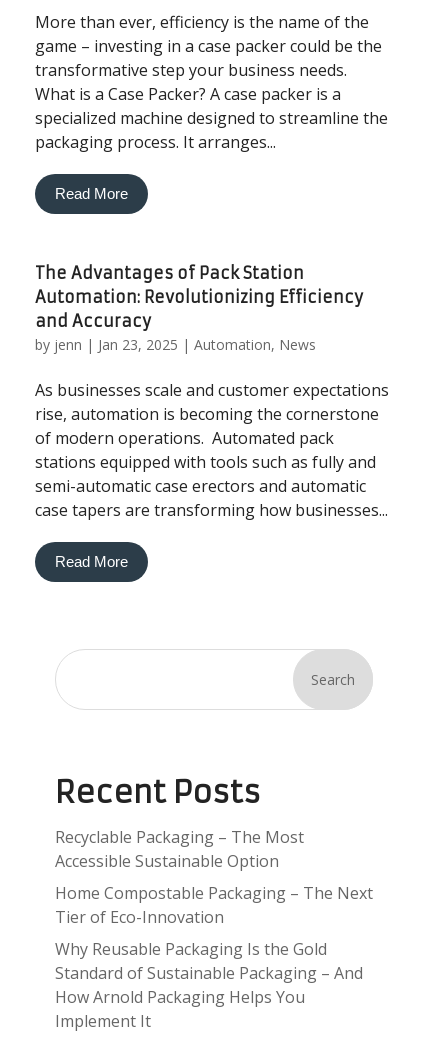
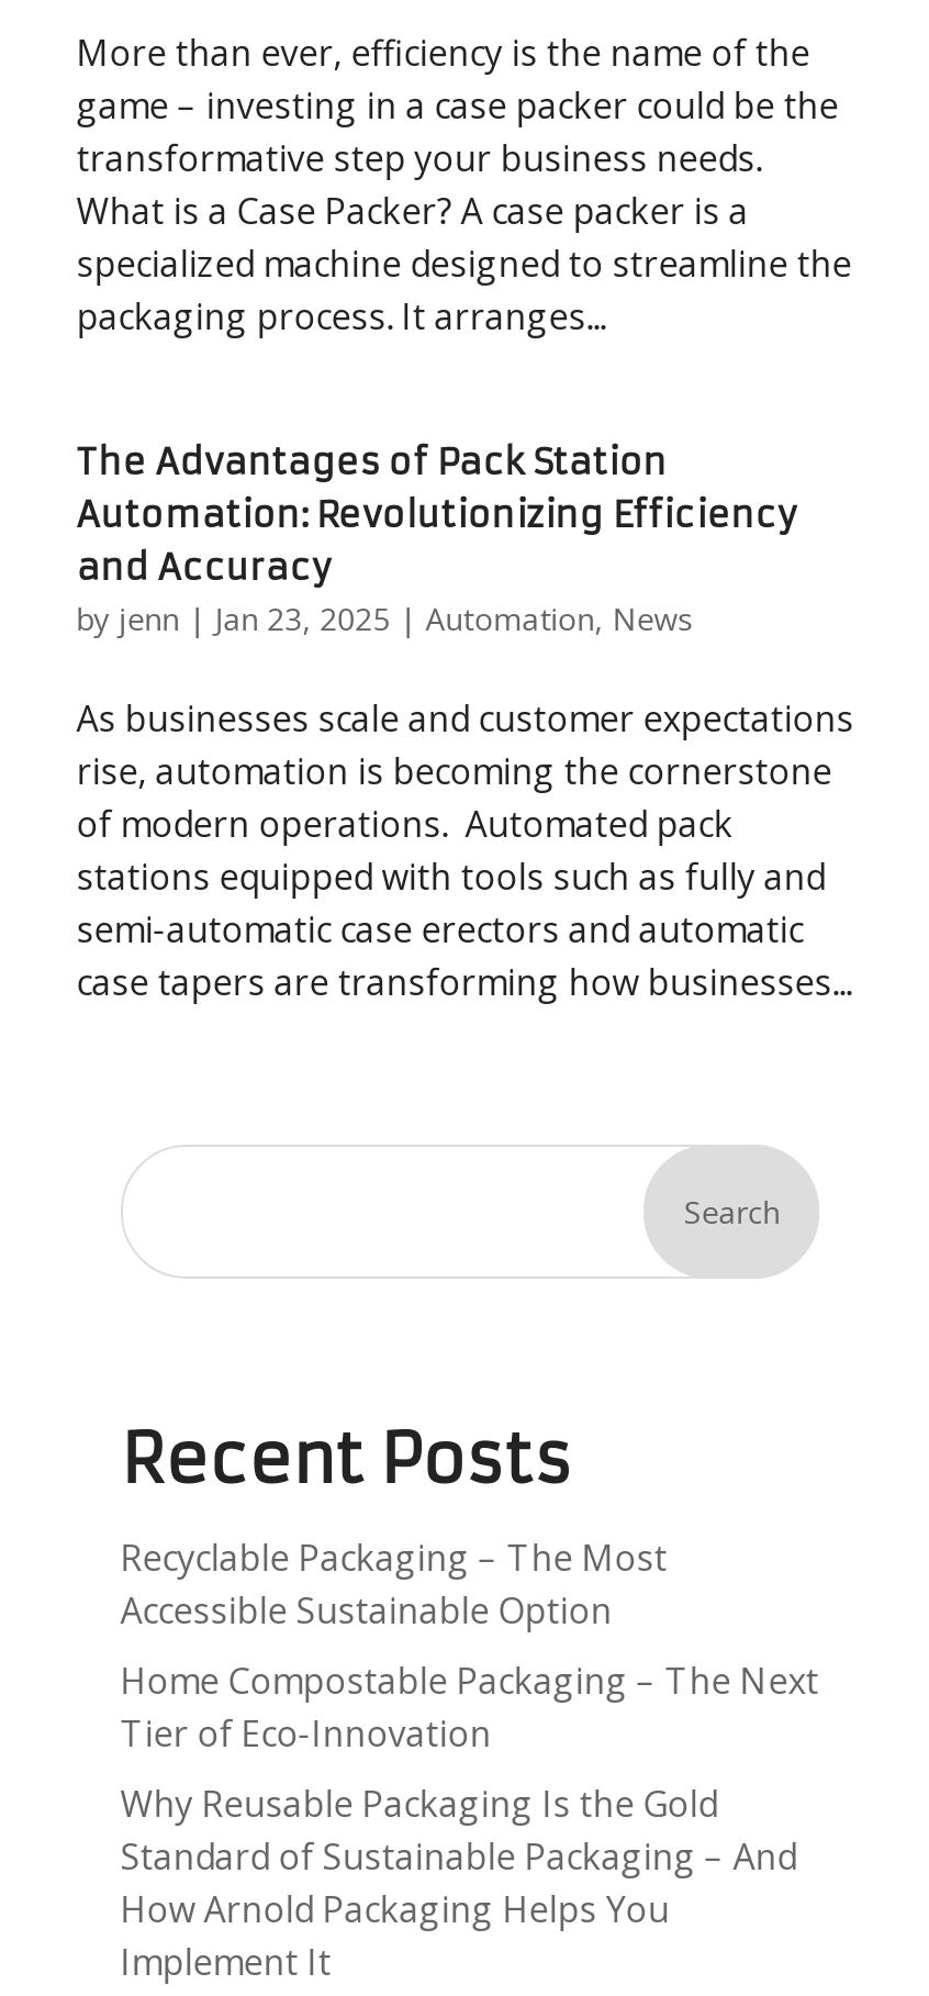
- Read More

- Read More
